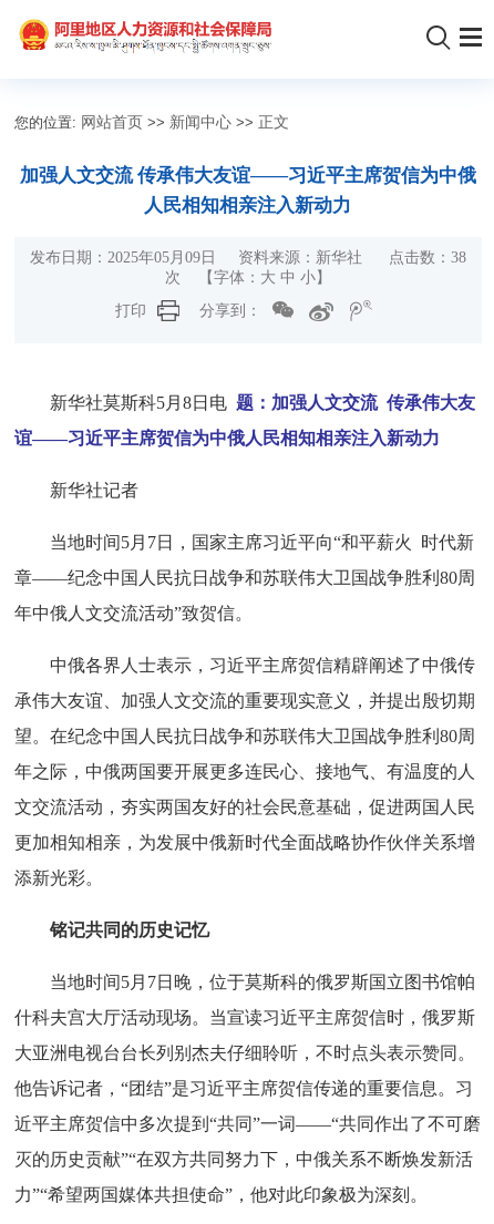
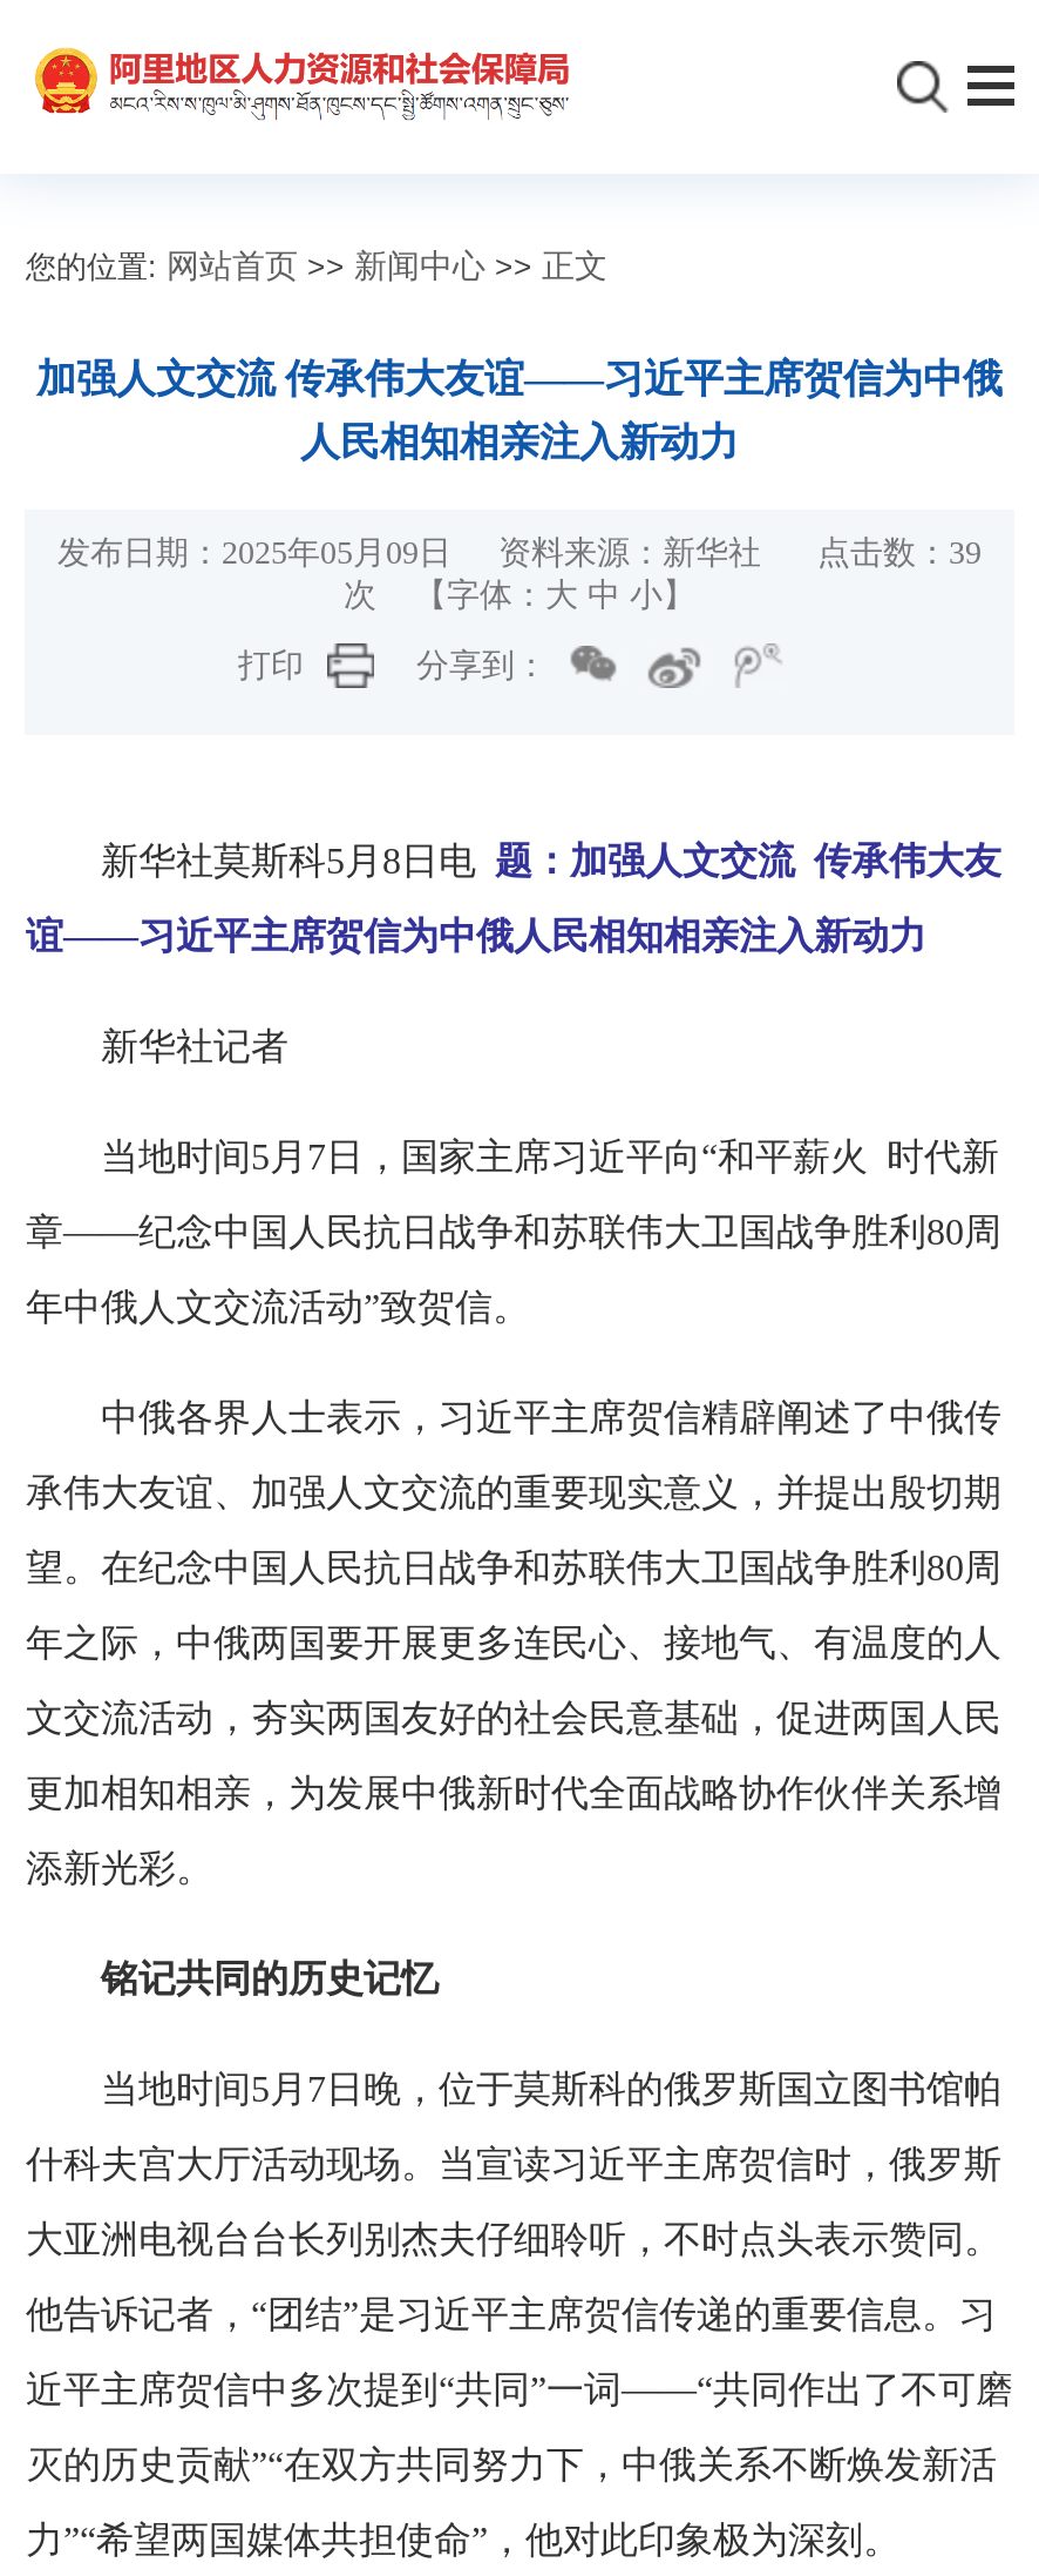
- 发布日期：2025年05月09日 资料来源：新华社 点击数：38
+ 发布日期：2025年05月09日 资料来源：新华社 点击数：39
